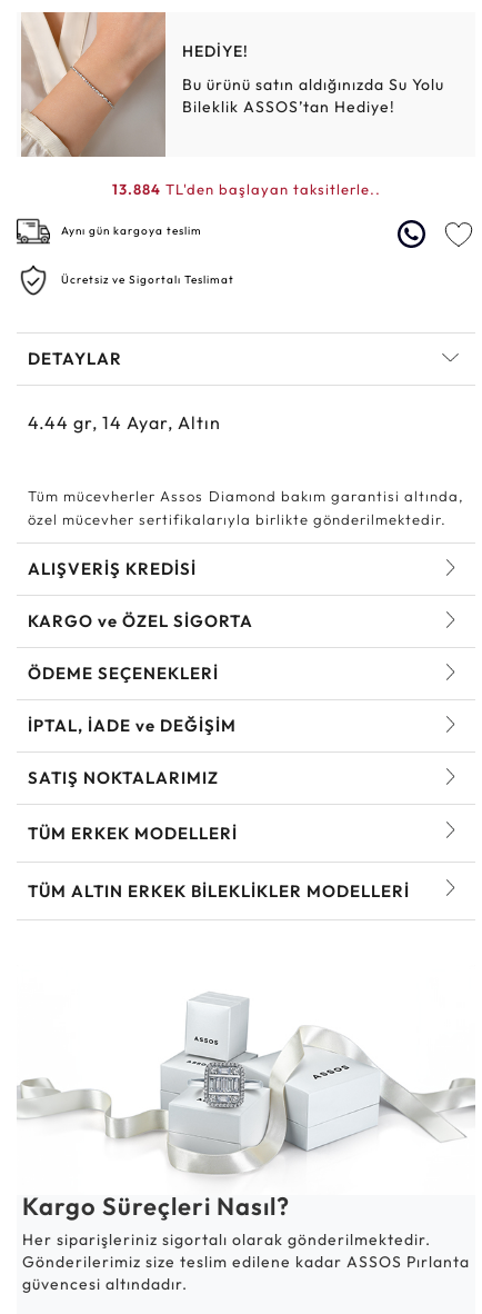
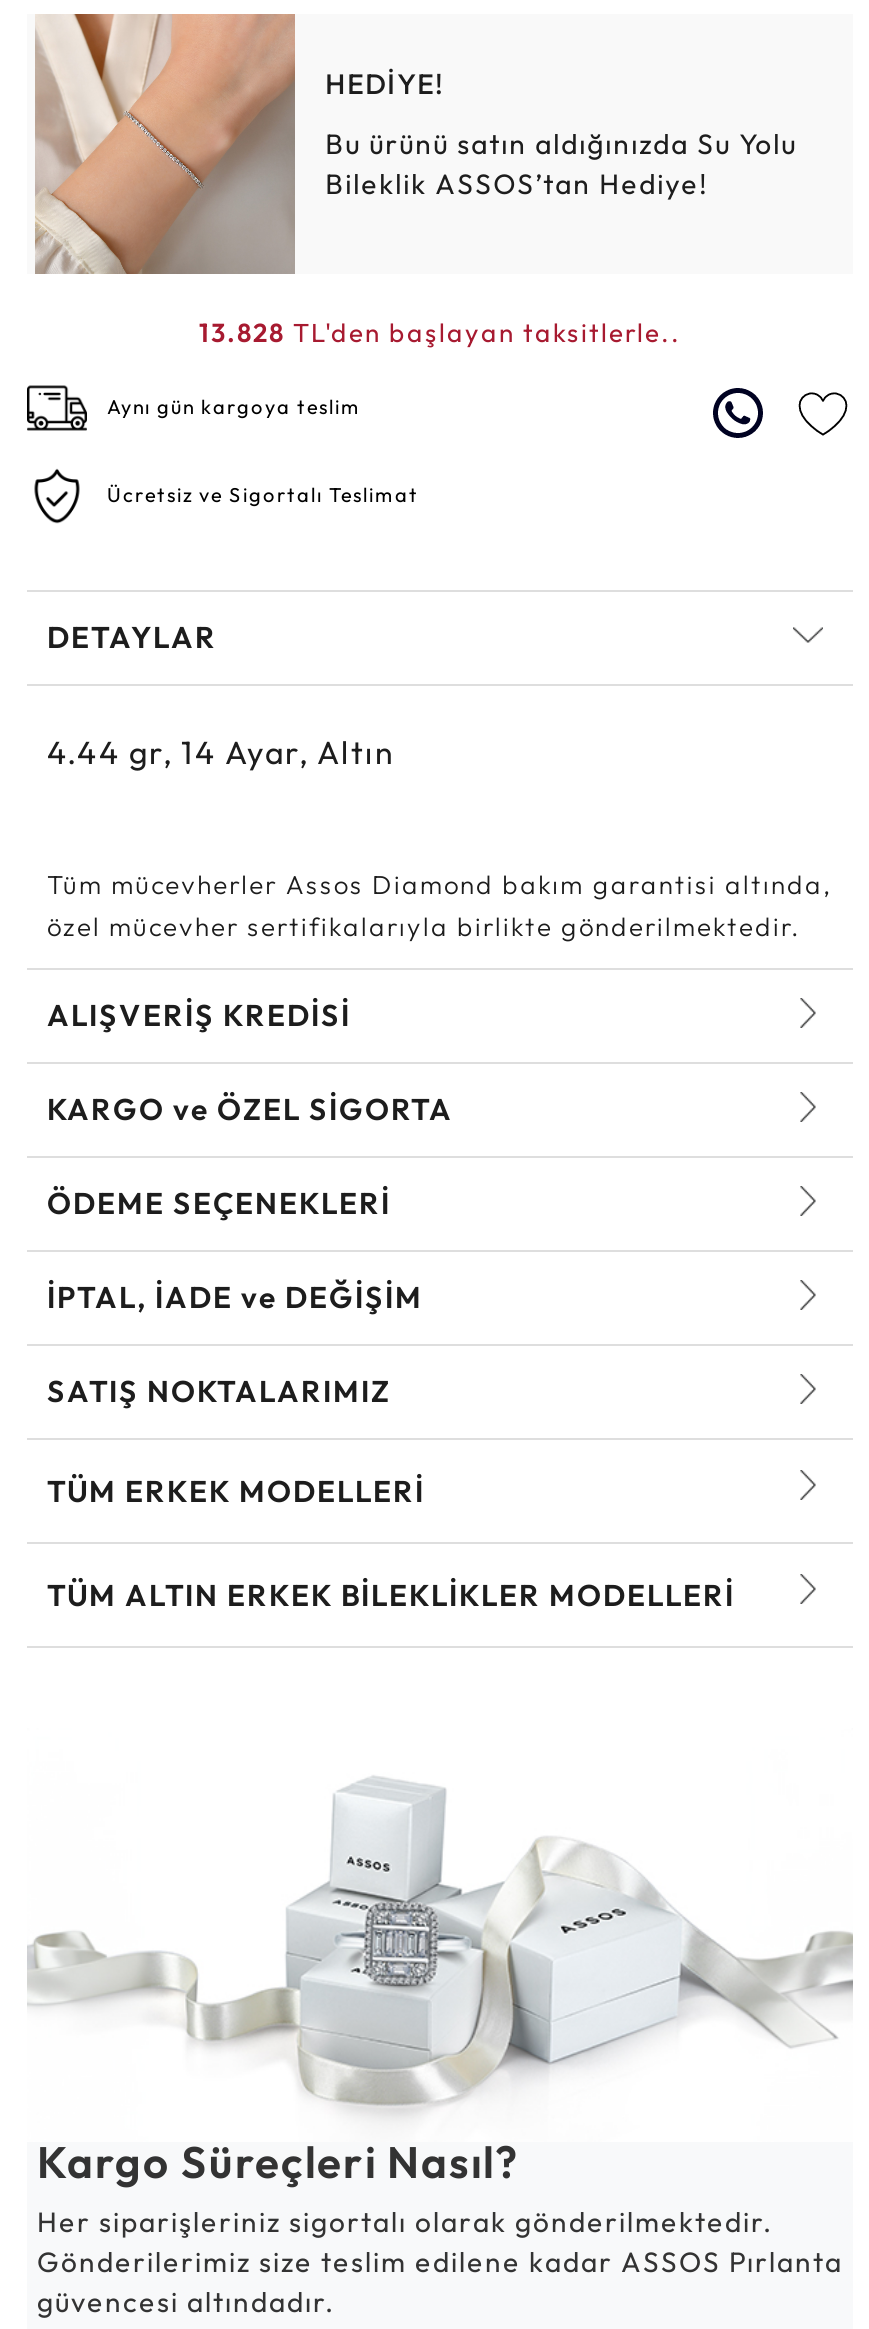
- 13.884 TL'den başlayan taksitlerle..
+ 13.828 TL'den başlayan taksitlerle..
